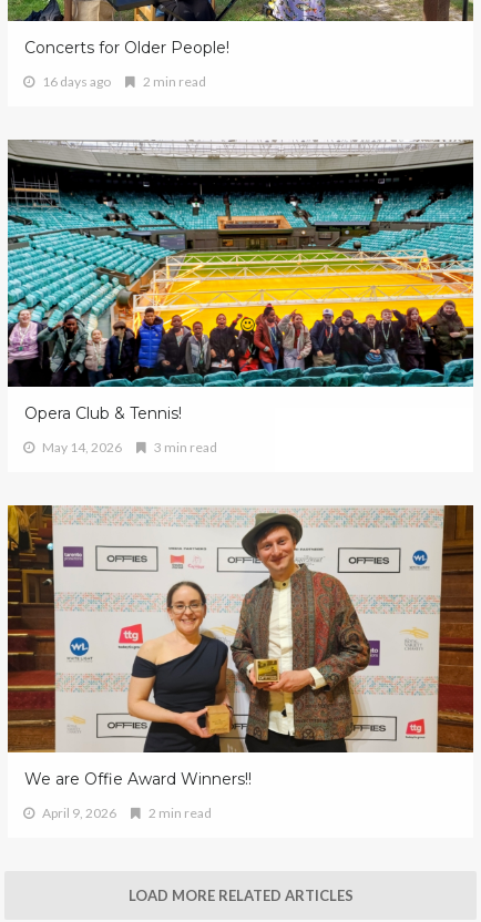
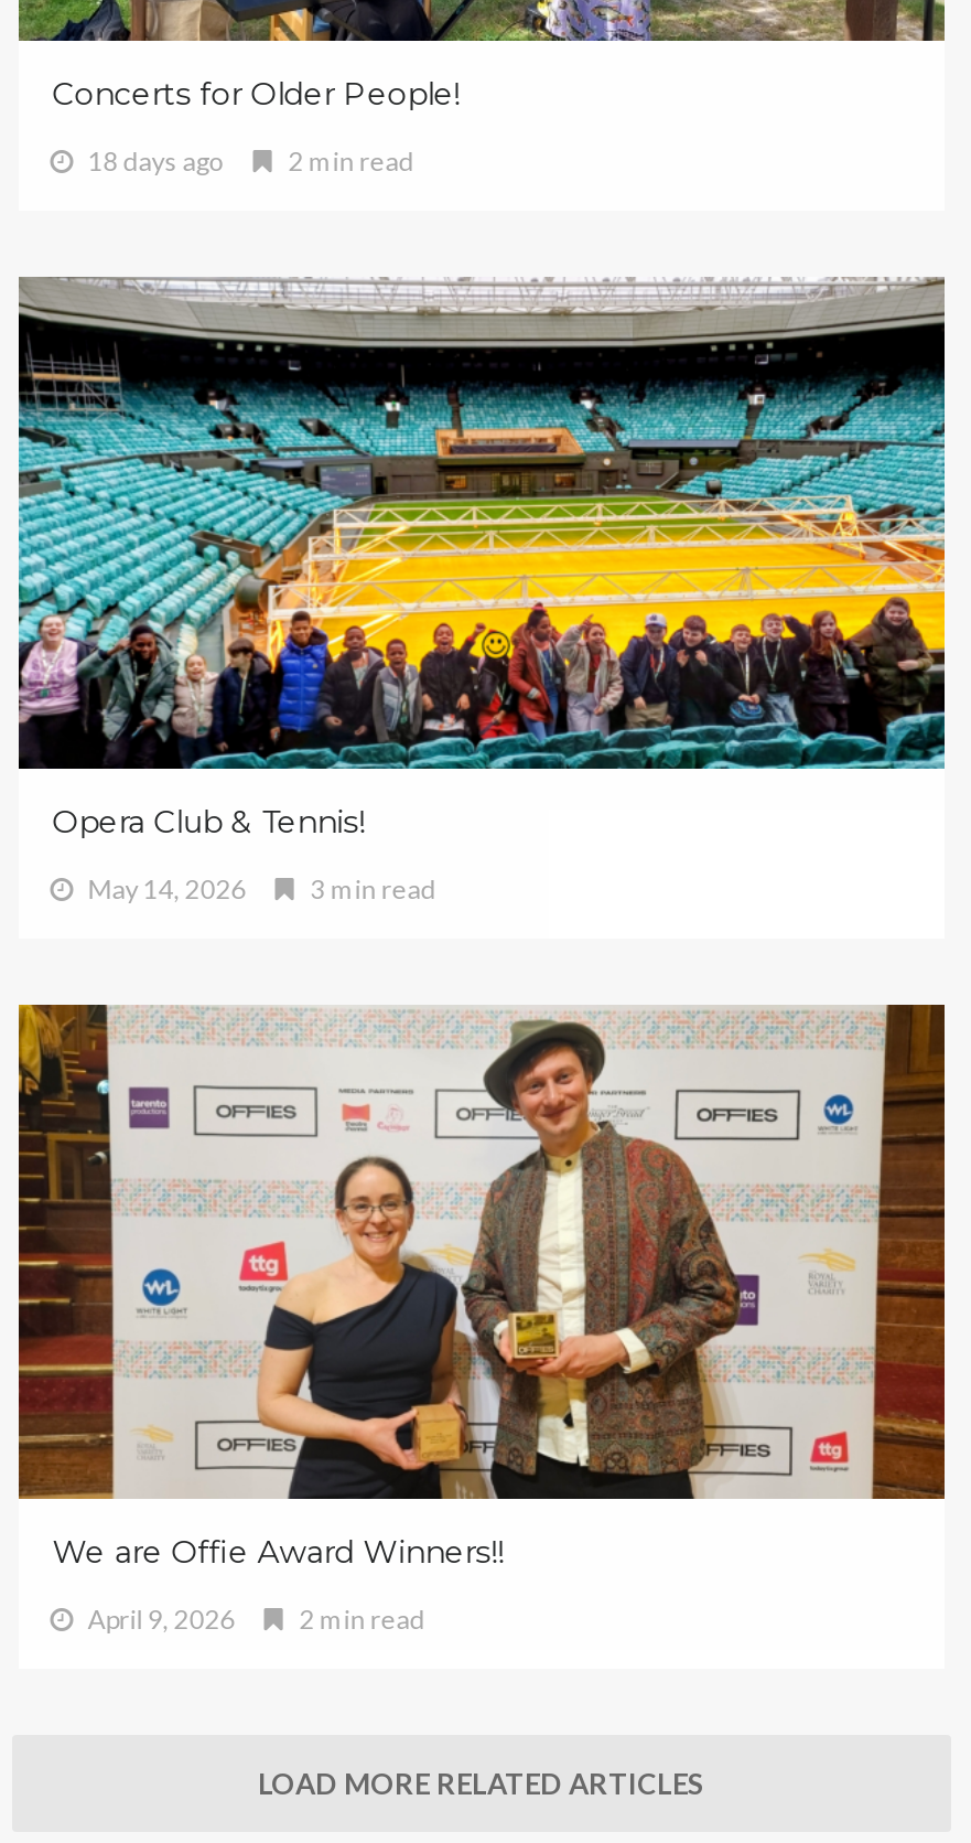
- 16 days ago 2 min read
+ 18 days ago 2 min read
